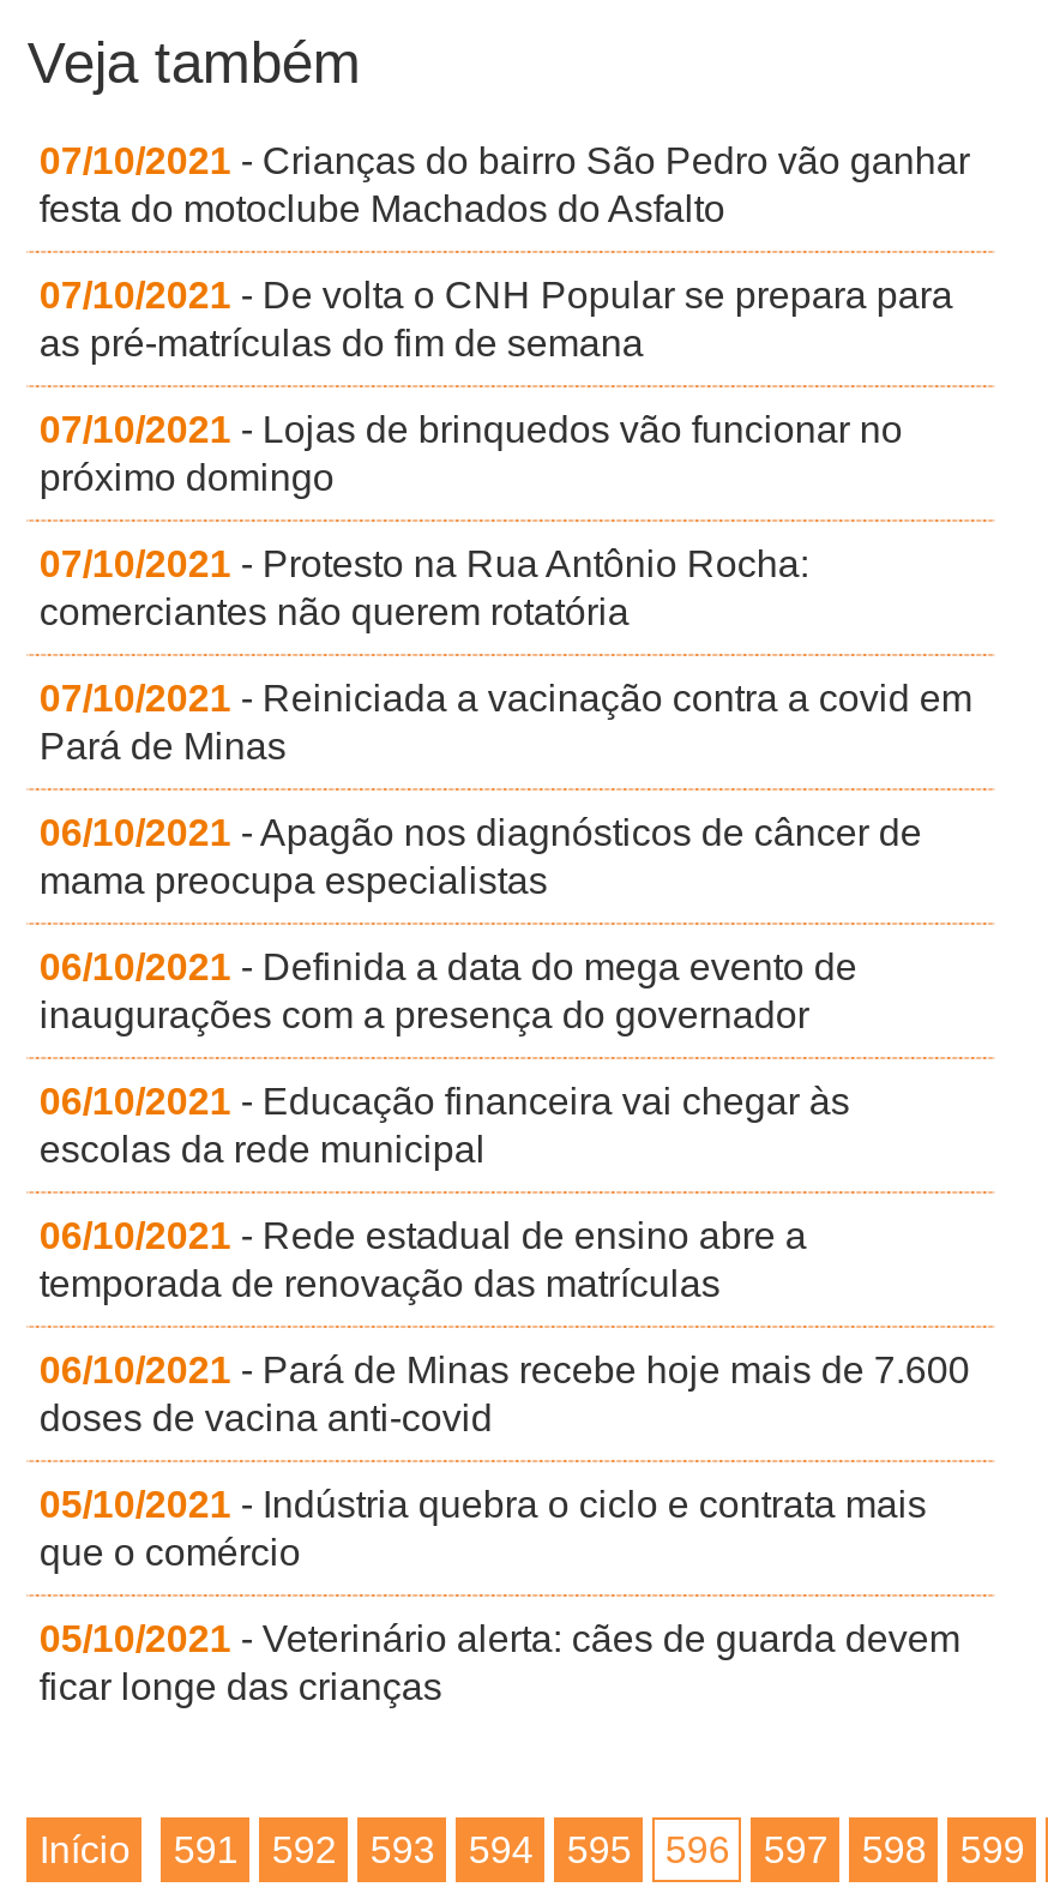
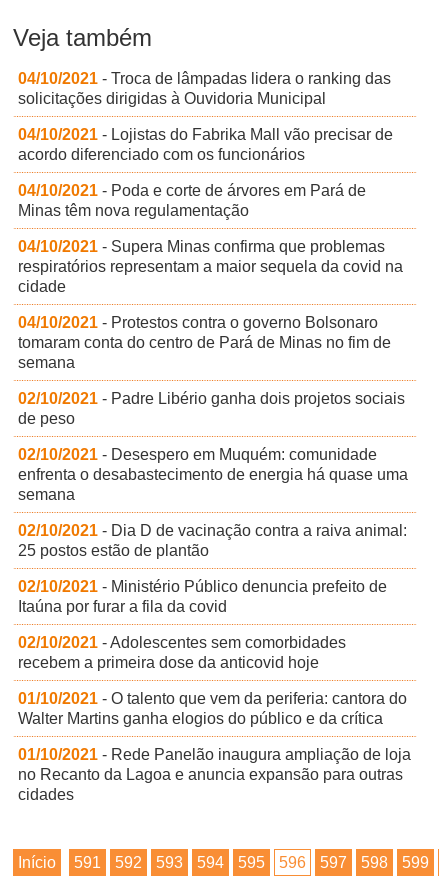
- 07/10/2021 - Crianças do bairro São Pedro vão ganhar
- festa do motoclube Machados do Asfalto
+ 04/10/2021 - Troca de lâmpadas lidera o ranking das
+ solicitações dirigidas à Ouvidoria Municipal

- 07/10/2021 - De volta o CNH Popular se prepara para
- as pré-matrículas do fim de semana
+ 04/10/2021 - Lojistas do Fabrika Mall vão precisar de
+ acordo diferenciado com os funcionários

- 07/10/2021 - Lojas de brinquedos vão funcionar no
- próximo domingo
+ 04/10/2021 - Poda e corte de árvores em Pará de
+ Minas têm nova regulamentação

- 07/10/2021 - Protesto na Rua Antônio Rocha:
- comerciantes não querem rotatória
+ 04/10/2021 - Supera Minas confirma que problemas
+ respiratórios representam a maior sequela da covid na
+ cidade

- 07/10/2021 - Reiniciada a vacinação contra a covid em
- Pará de Minas
+ 04/10/2021 - Protestos contra o governo Bolsonaro
+ tomaram conta do centro de Pará de Minas no fim de
+ semana

- 06/10/2021 - Apagão nos diagnósticos de câncer de
- mama preocupa especialistas
+ 02/10/2021 - Padre Libério ganha dois projetos sociais
+ de peso

- 06/10/2021 - Definida a data do mega evento de
- inaugurações com a presença do governador
+ 02/10/2021 - Desespero em Muquém: comunidade
+ enfrenta o desabastecimento de energia há quase uma
+ semana

- 06/10/2021 - Educação financeira vai chegar às
- escolas da rede municipal
+ 02/10/2021 - Dia D de vacinação contra a raiva animal:
+ 25 postos estão de plantão

- 06/10/2021 - Rede estadual de ensino abre a
- temporada de renovação das matrículas
+ 02/10/2021 - Ministério Público denuncia prefeito de
+ Itaúna por furar a fila da covid

- 06/10/2021 - Pará de Minas recebe hoje mais de 7.600
- doses de vacina anti-covid
+ 02/10/2021 - Adolescentes sem comorbidades
+ recebem a primeira dose da anticovid hoje

- 05/10/2021 - Indústria quebra o ciclo e contrata mais
- que o comércio
+ 01/10/2021 - O talento que vem da periferia: cantora do
+ Walter Martins ganha elogios do público e da crítica

- 05/10/2021 - Veterinário alerta: cães de guarda devem
- ficar longe das crianças
+ 01/10/2021 - Rede Panelão inaugura ampliação de loja
+ no Recanto da Lagoa e anuncia expansão para outras
+ cidades
